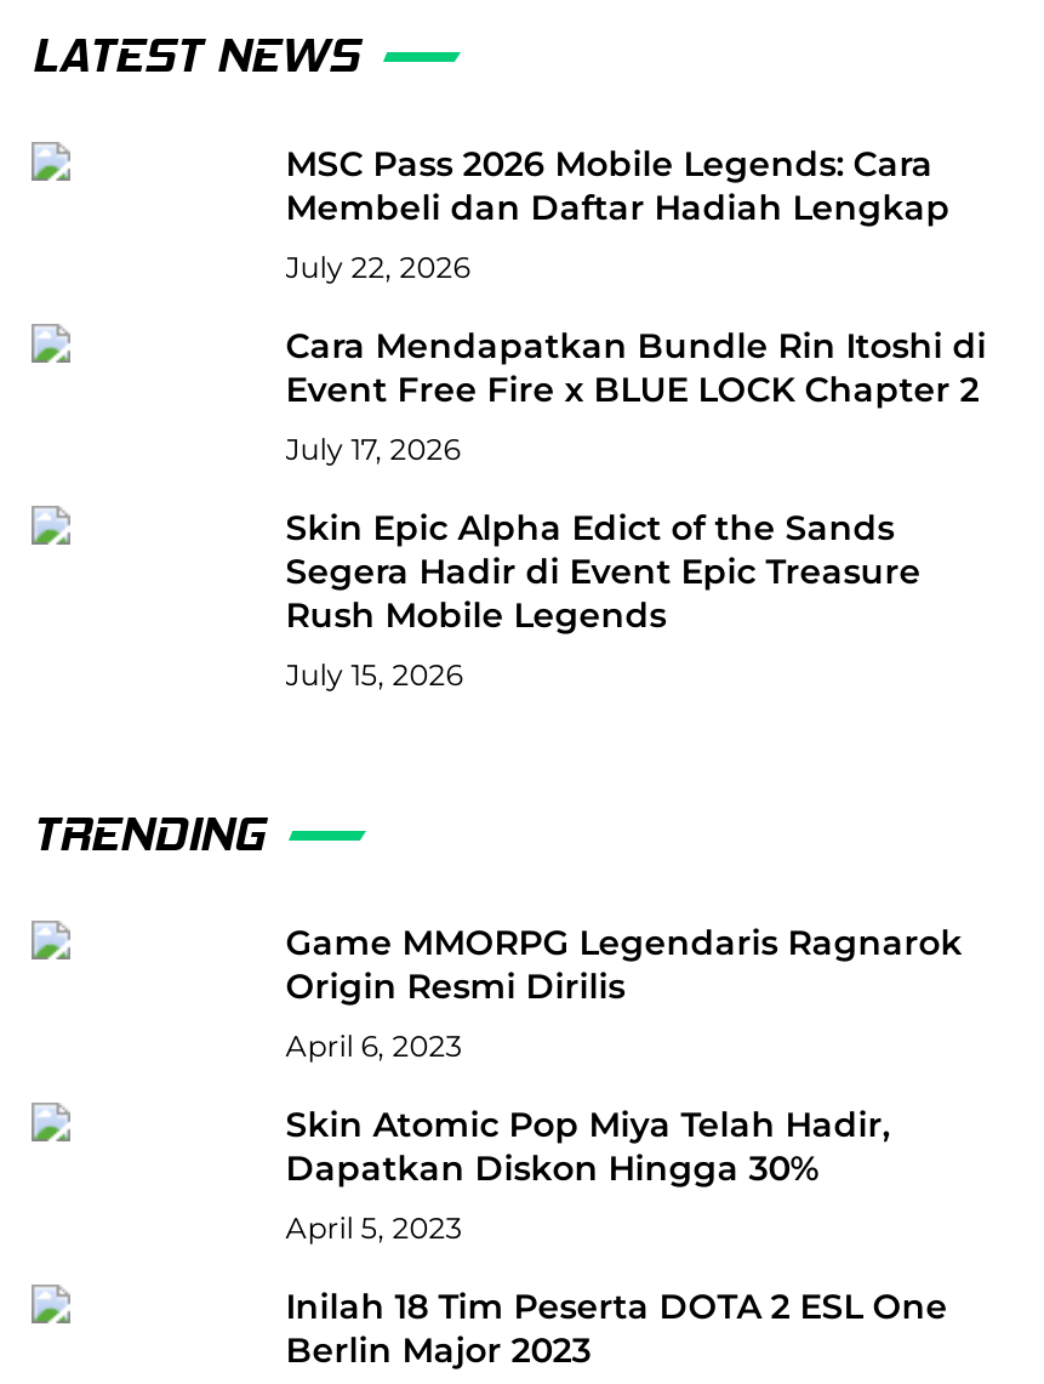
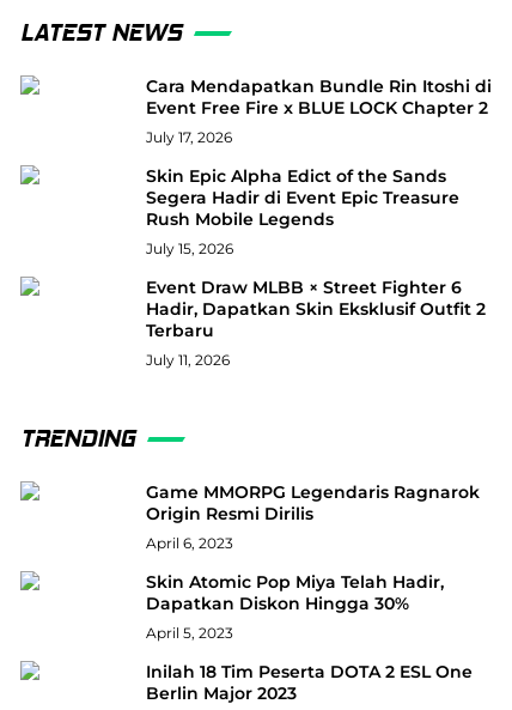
- MSC Pass 2026 Mobile Legends: Cara
- Membeli dan Daftar Hadiah Lengkap
- July 22, 2026

moved up: Cara Mendapatkan Bundle Rin Itoshi di | Event Free Fire x BLUE LOCK Chapter 2 | July 17, 2026 | Skin Epic Alpha Edict of the Sands | Segera Hadir di Event Epic Treasure | Rush Mobile Legends | July 15, 2026

+ Event Draw MLBB × Street Fighter 6
+ Hadir, Dapatkan Skin Eksklusif Outfit 2
+ Terbaru
+ July 11, 2026
